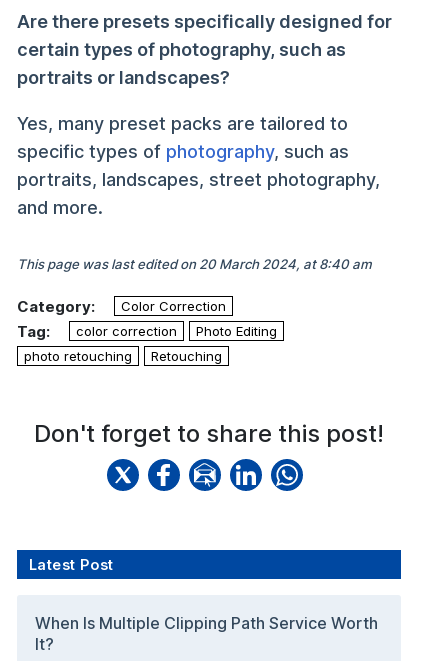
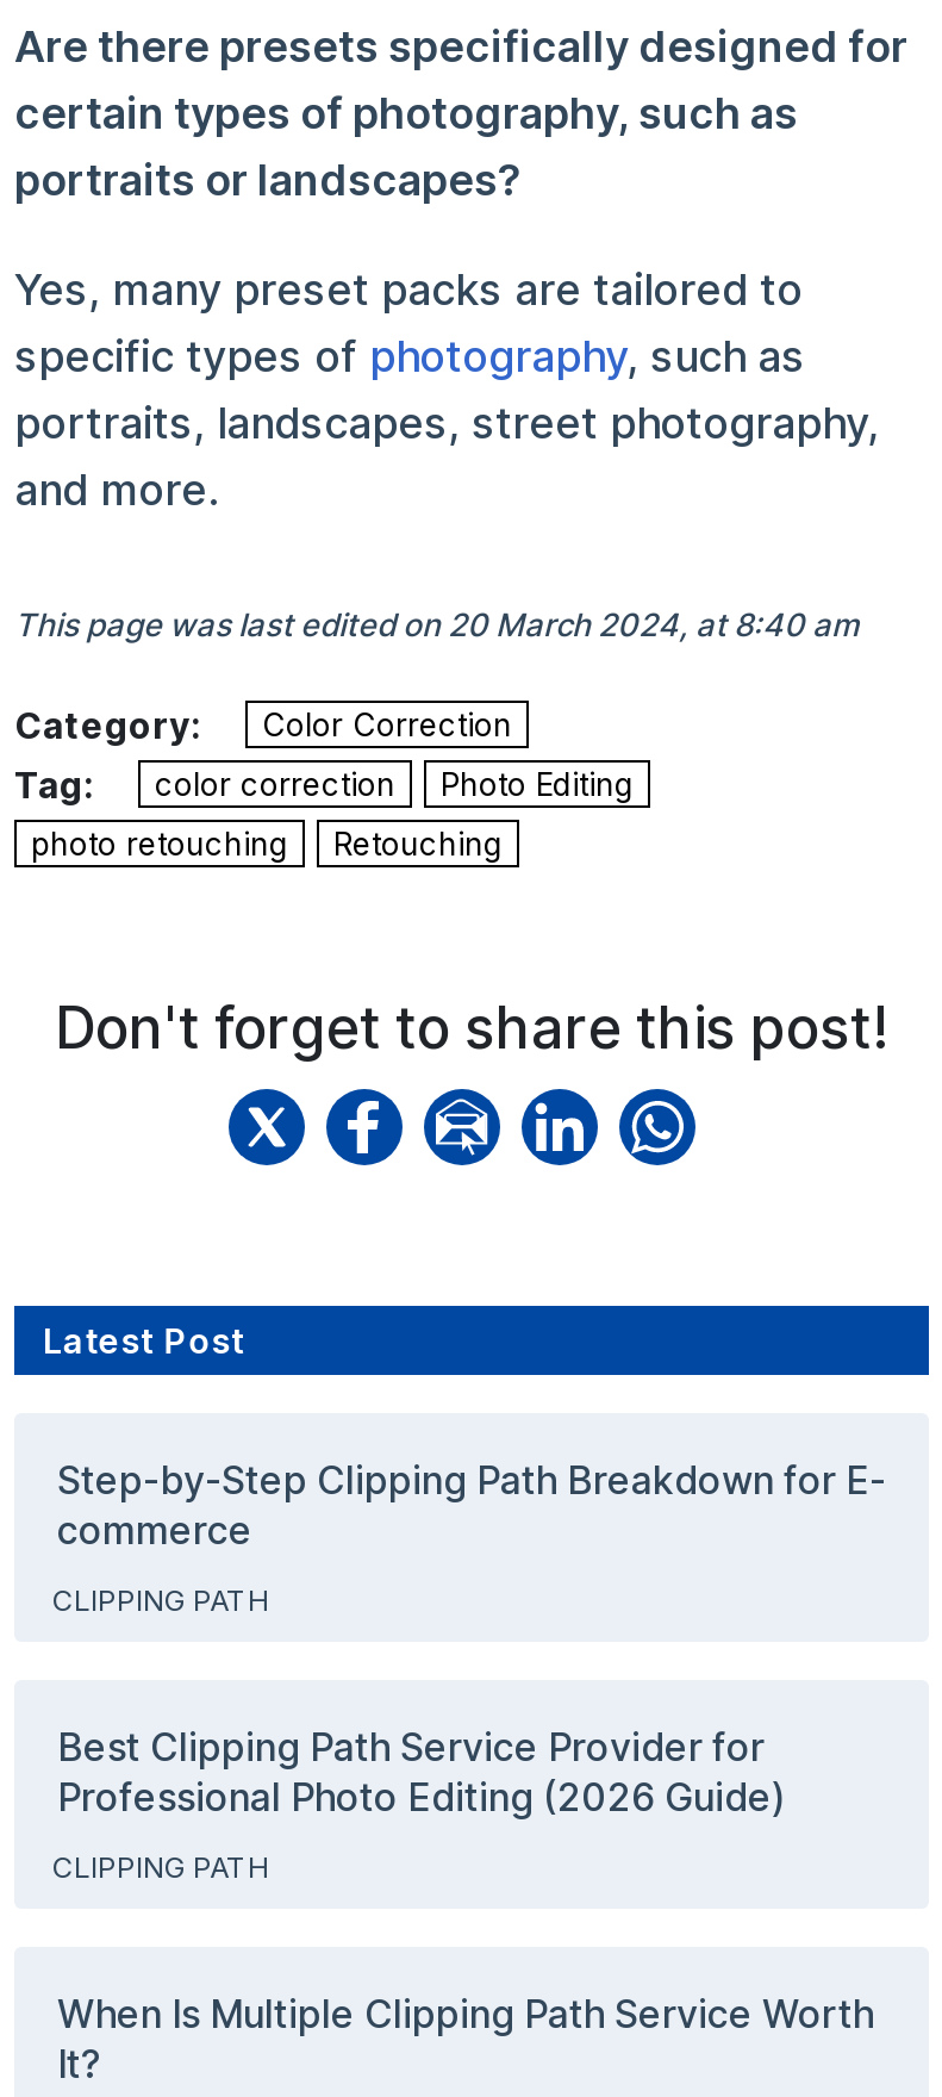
+ Step-by-Step Clipping Path Breakdown for E-
+ commerce
+ CLIPPING PATH
+ Best Clipping Path Service Provider for
+ Professional Photo Editing (2026 Guide)
+ CLIPPING PATH
